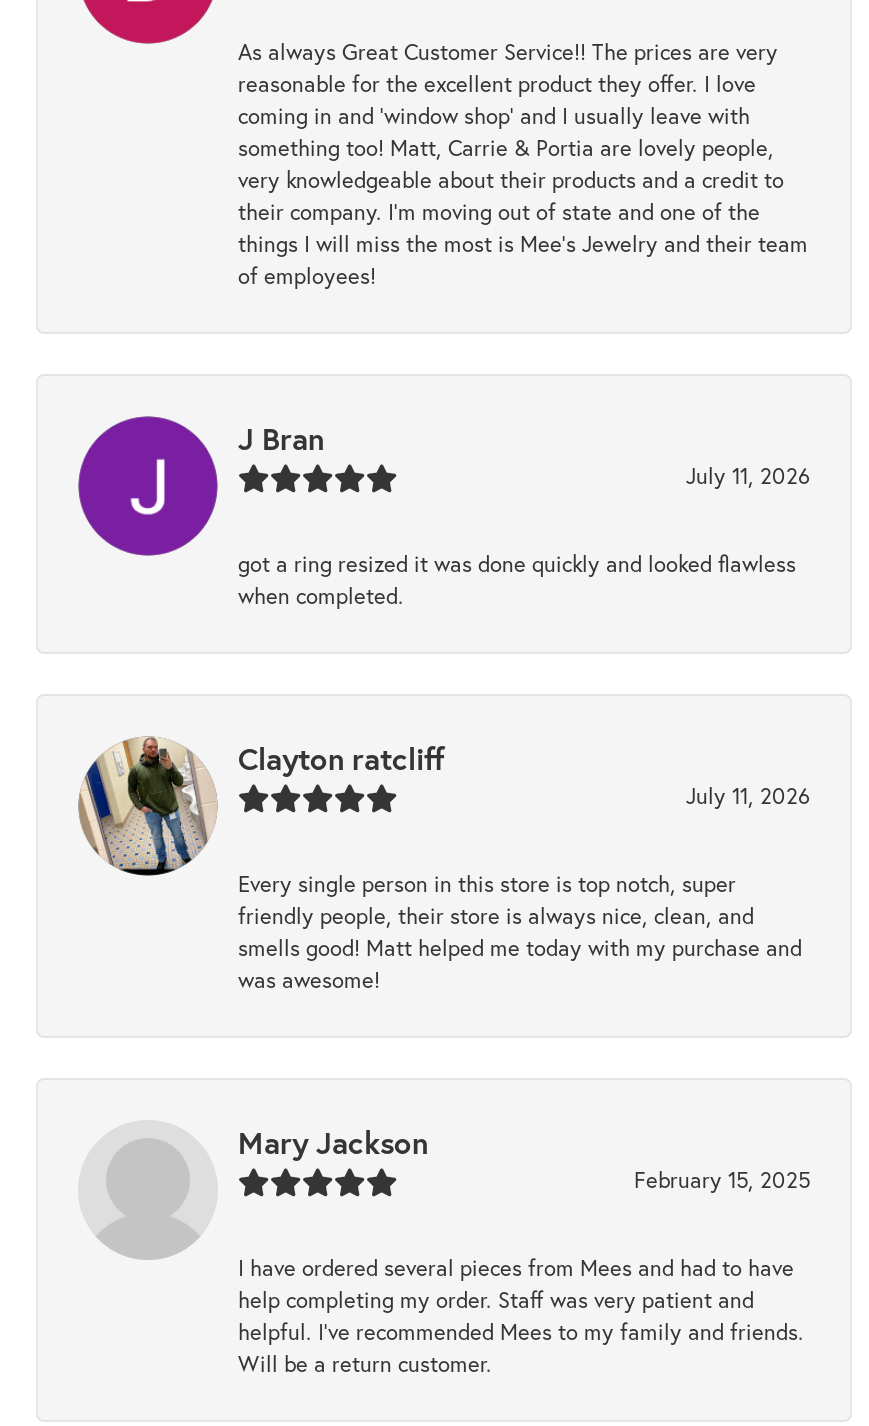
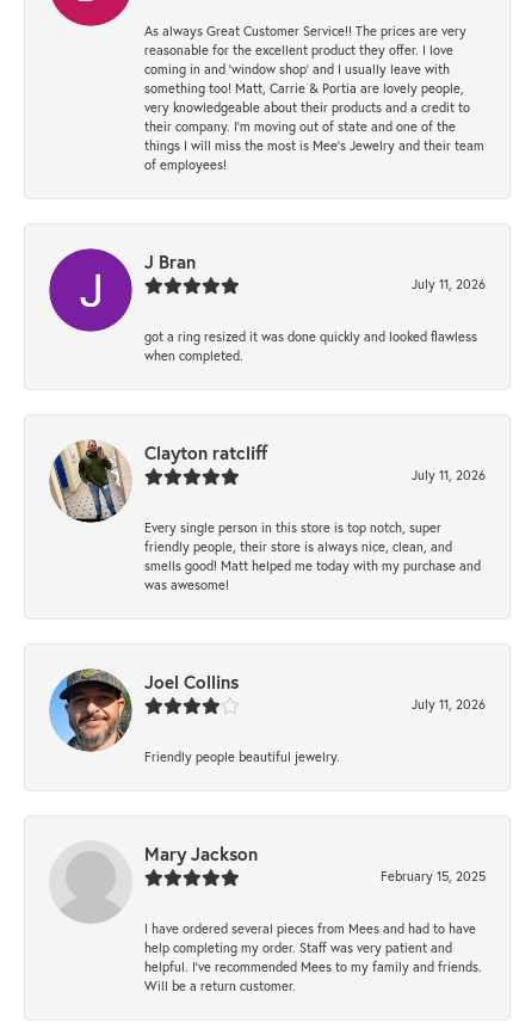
+ [image]
+ Joel Collins
+ July 11, 2026
+ Friendly people beautiful jewelry.
